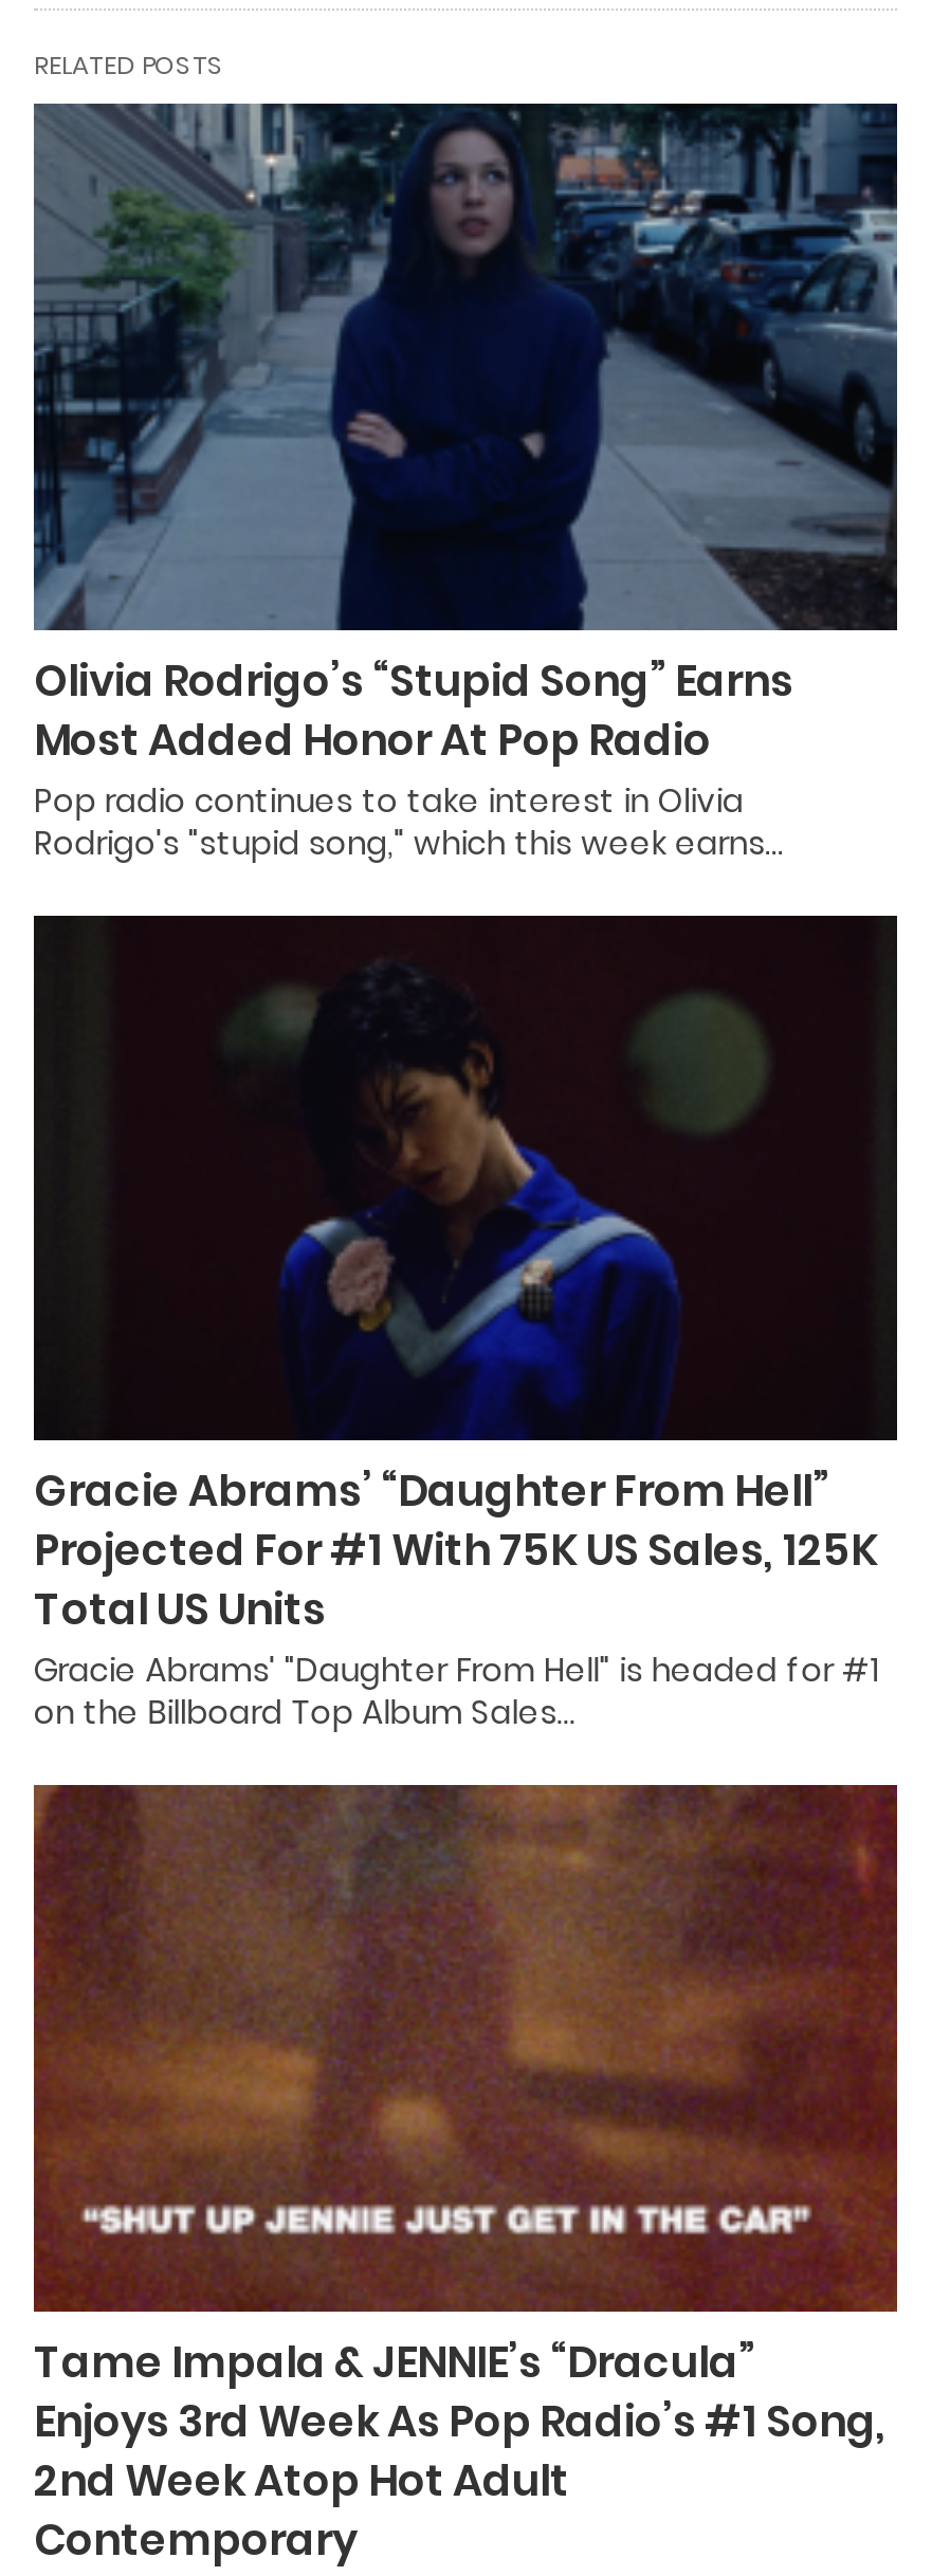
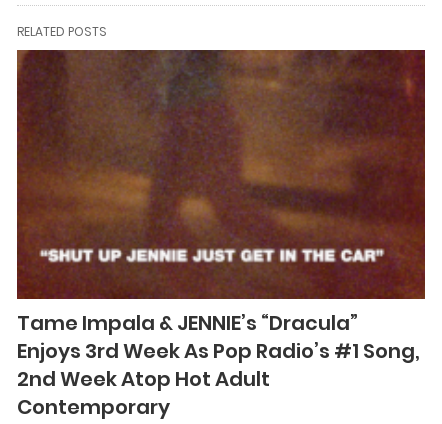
- [image]
- Olivia Rodrigo’s “Stupid Song” Earns
- Most Added Honor At Pop Radio
- Pop radio continues to take interest in Olivia
- Rodrigo's "stupid song," which this week earns…

- [image]
- Gracie Abrams’ “Daughter From Hell”
- Projected For #1 With 75K US Sales, 125K
- Total US Units
- Gracie Abrams' "Daughter From Hell" is headed for #1
- on the Billboard Top Album Sales…
